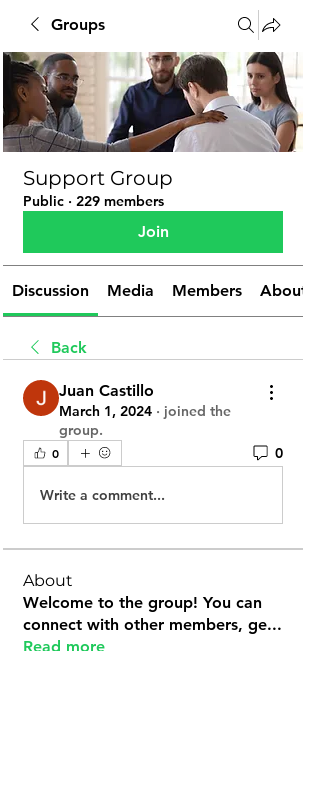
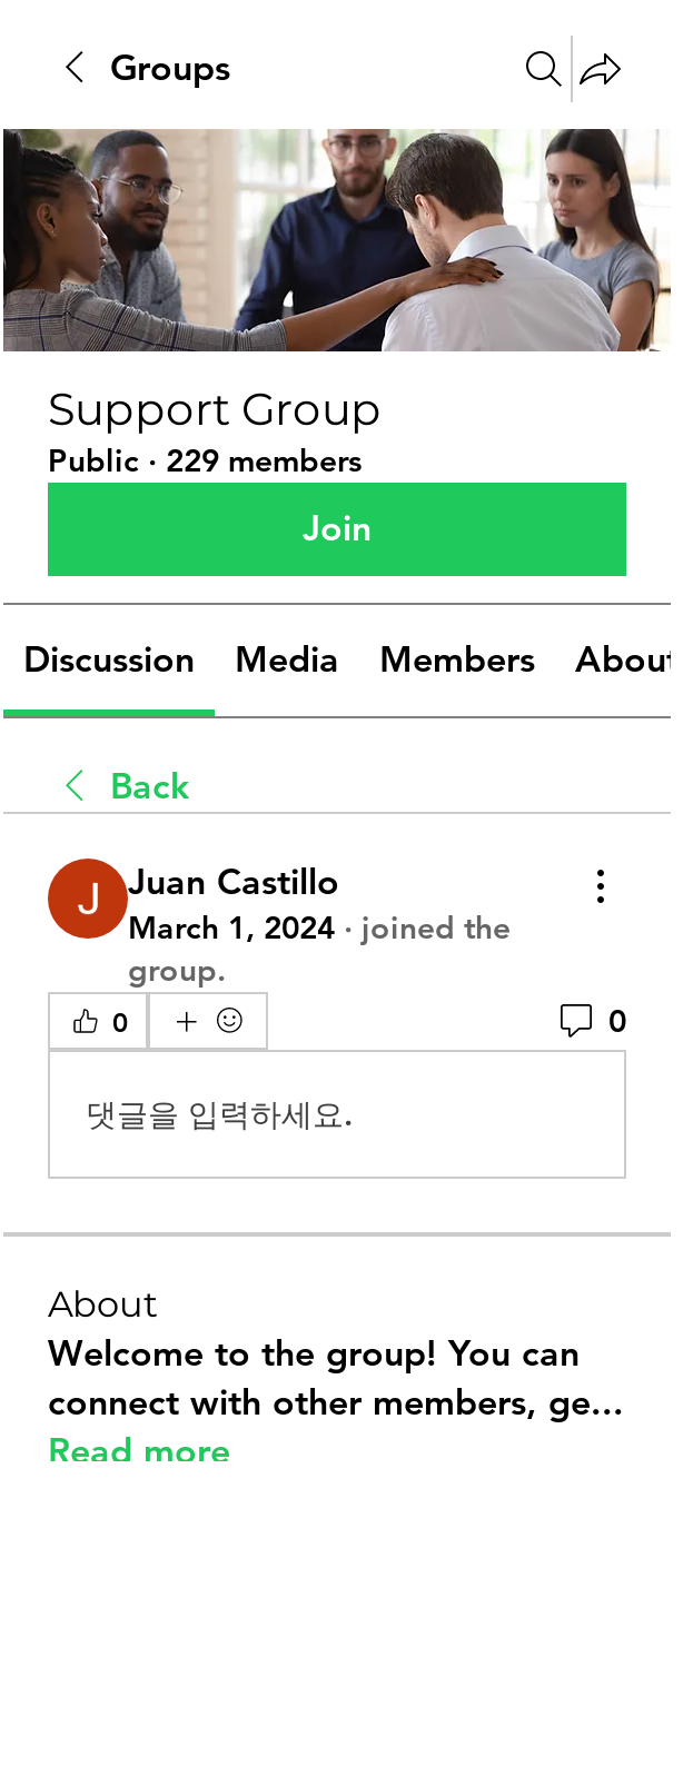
- Write a comment...
+ 댓글을 입력하세요.
